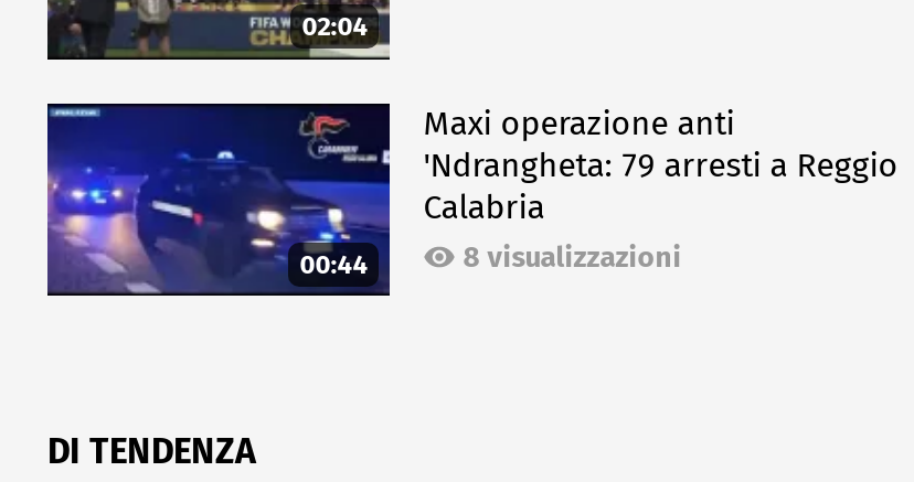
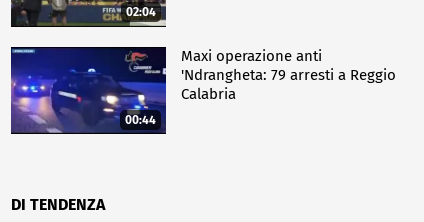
- 8 visualizzazioni
